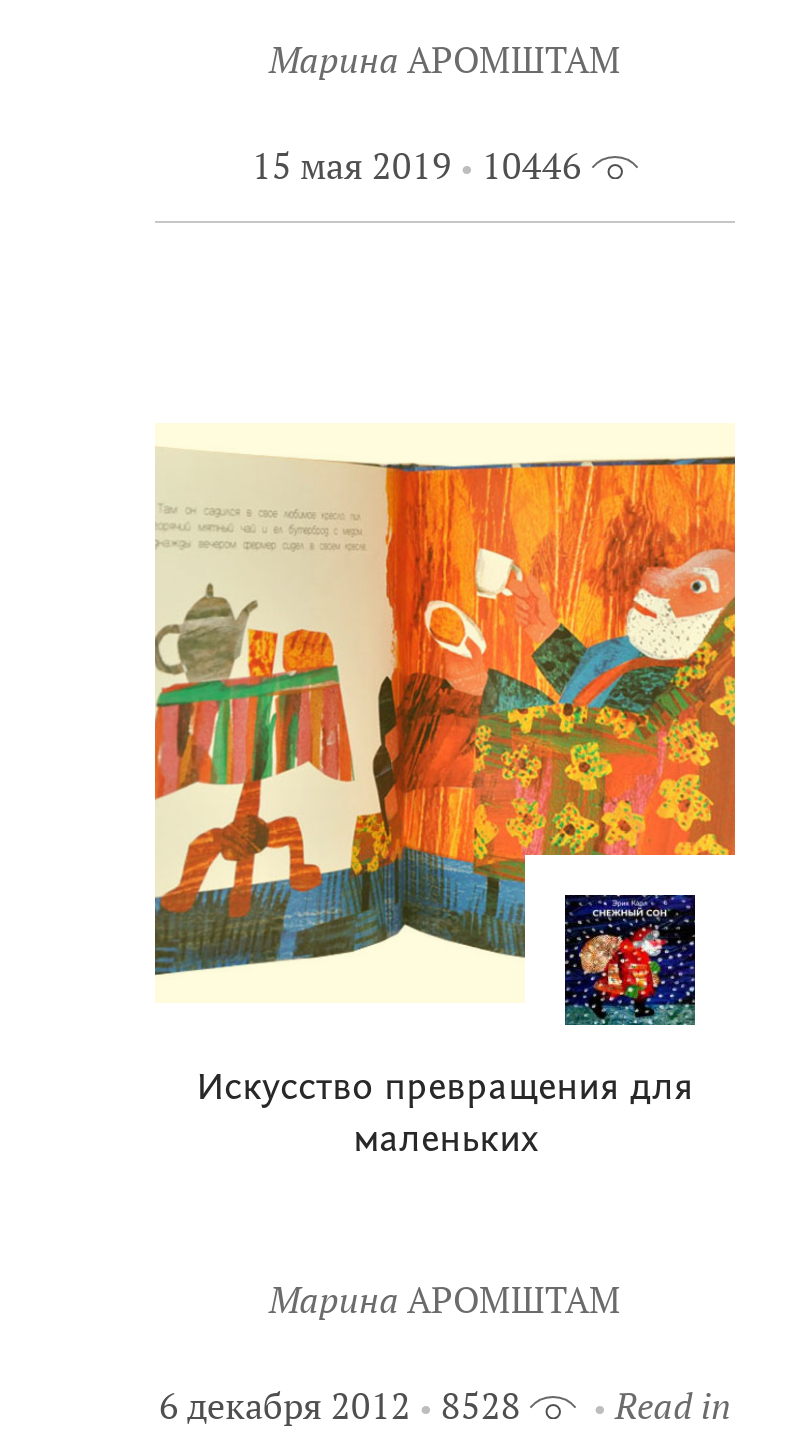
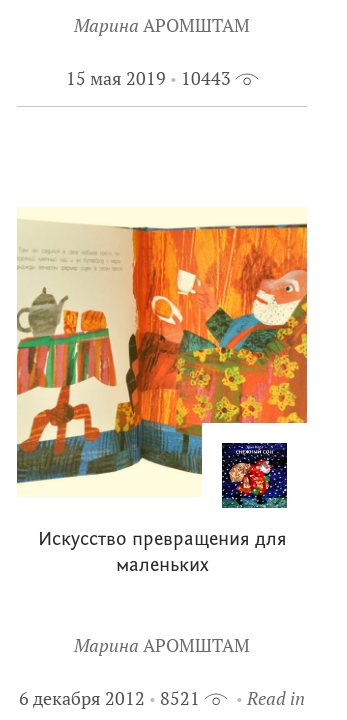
- 15 мая 2019 10446
+ 15 мая 2019 10443

- 6 декабря 2012 8528 Read in
+ 6 декабря 2012 8521 Read in
